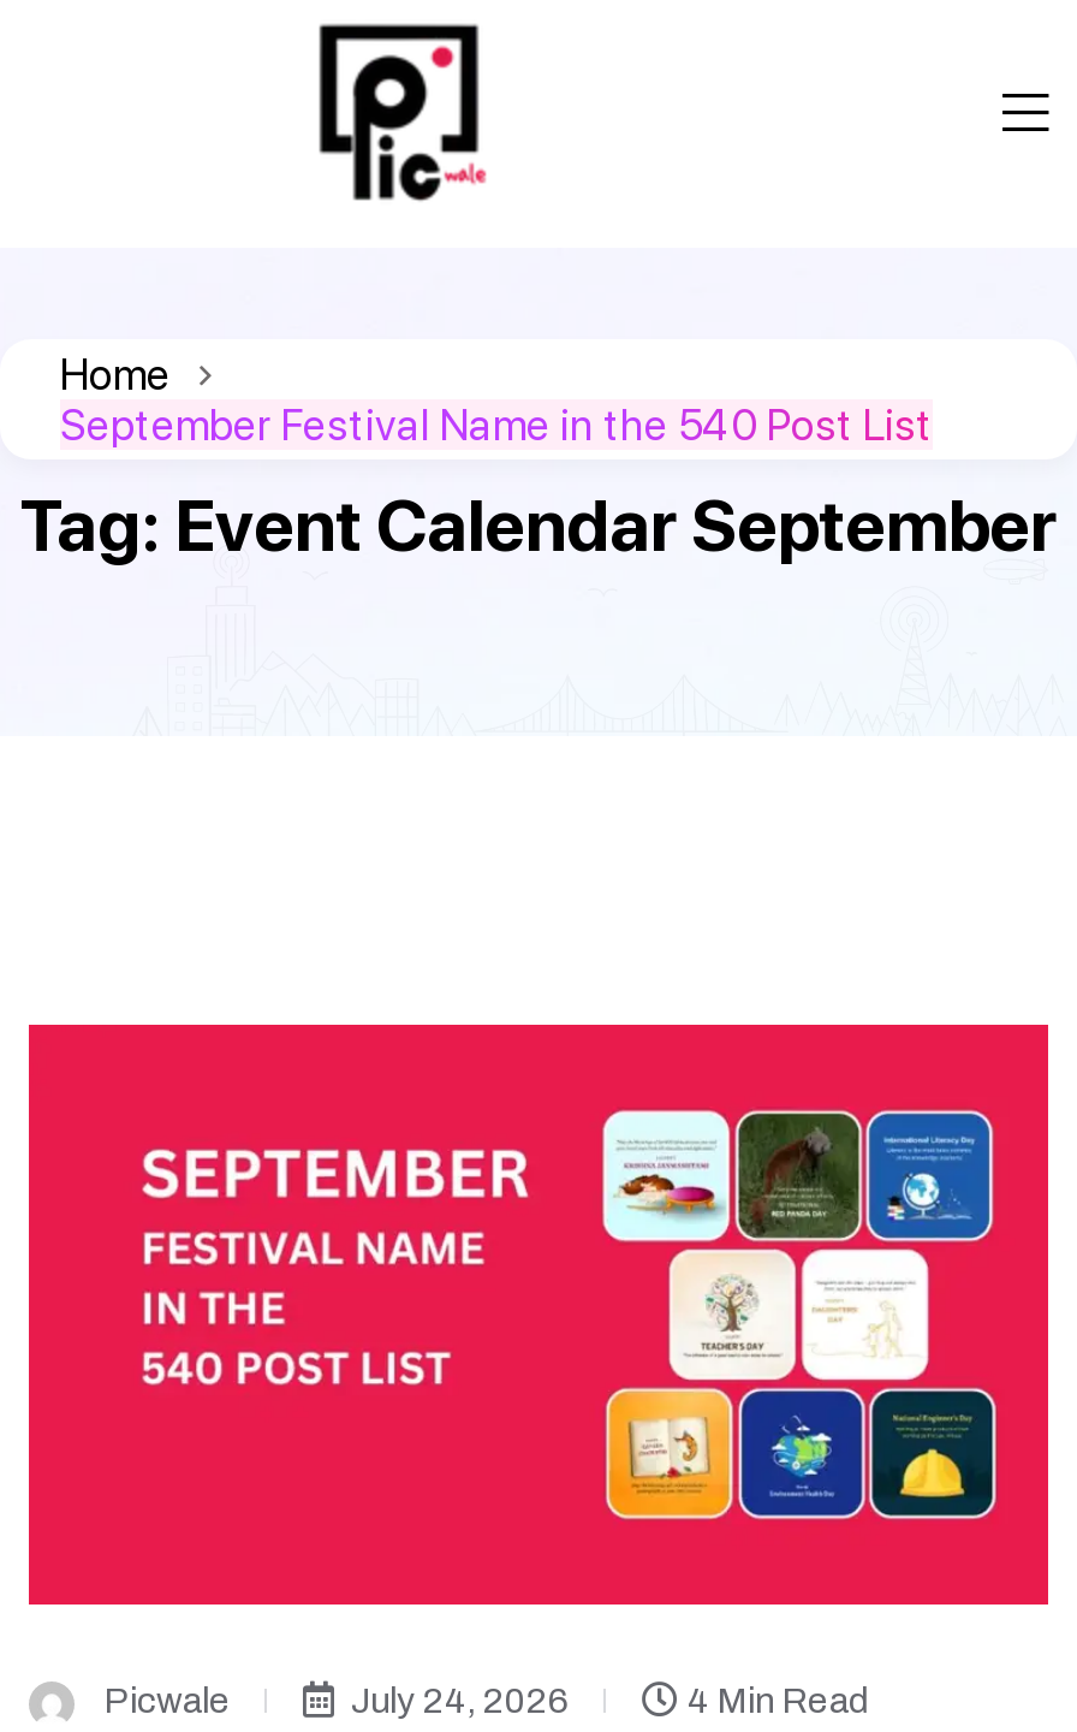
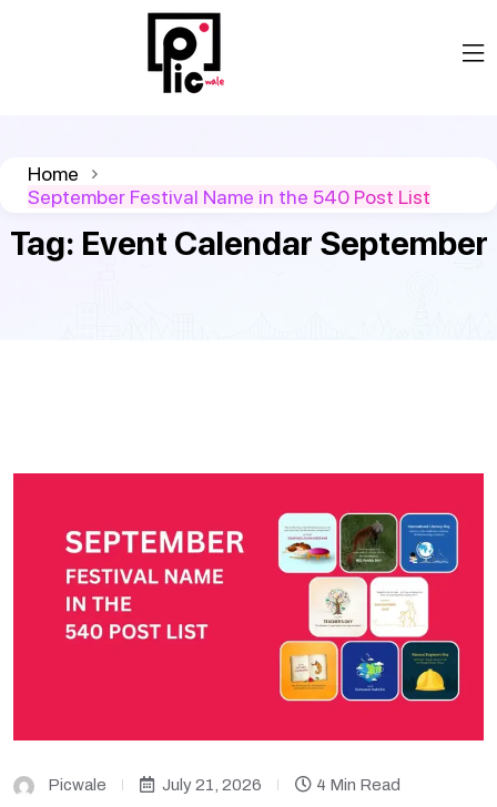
- July 24, 2026
+ July 21, 2026
